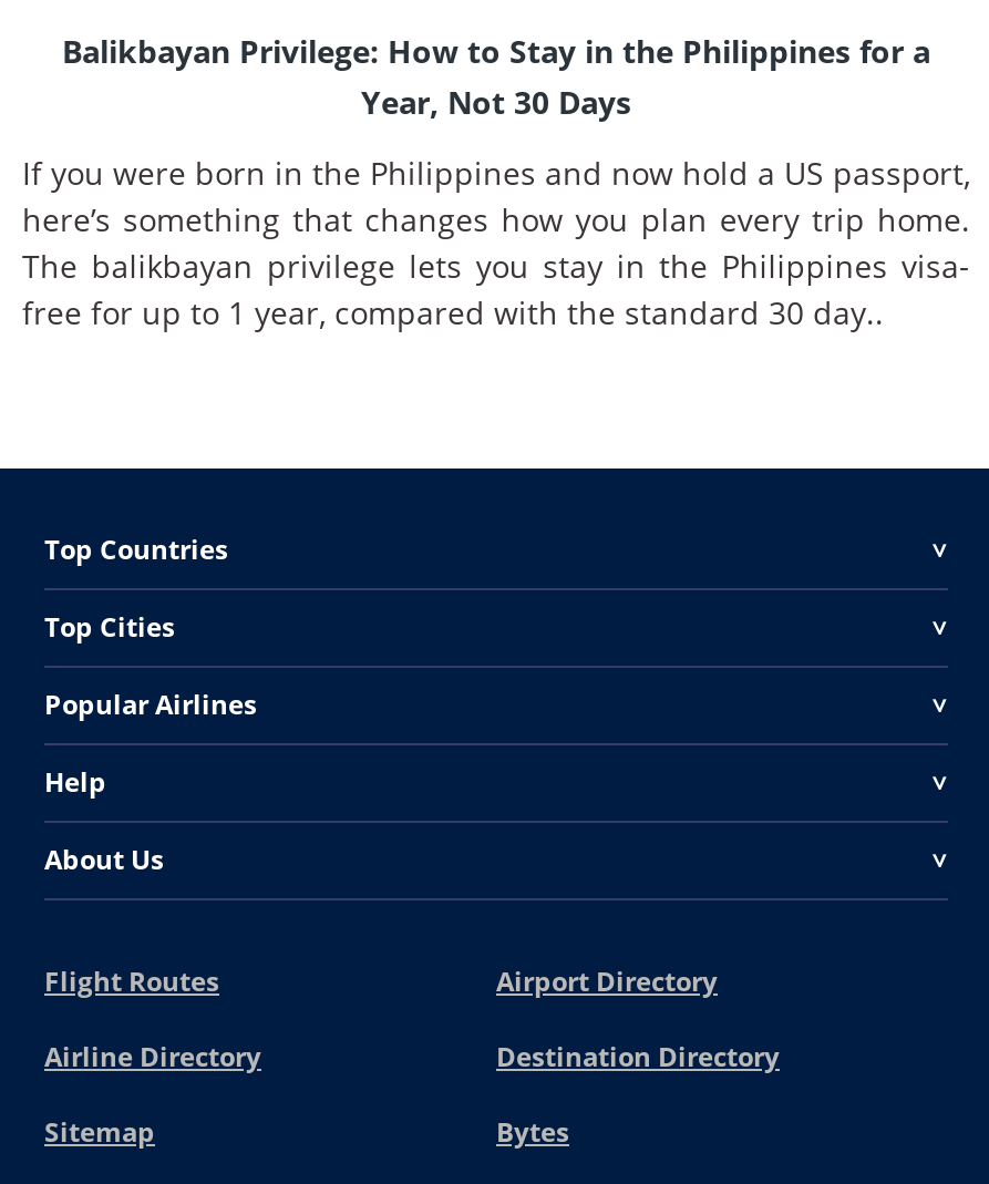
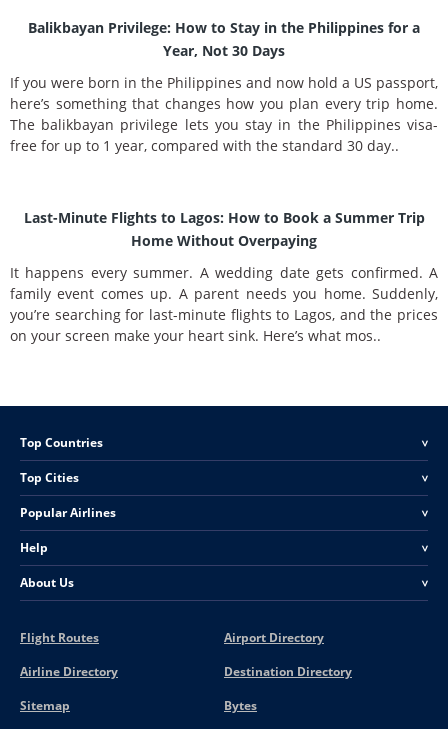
+ Last-Minute Flights to Lagos: How to Book a Summer Trip
+ Home Without Overpaying
+ It happens every summer. A wedding date gets confirmed. A
+ family event comes up. A parent needs you home. Suddenly,
+ you’re searching for last-minute flights to Lagos, and the prices
+ on your screen make your heart sink. Here’s what mos..
